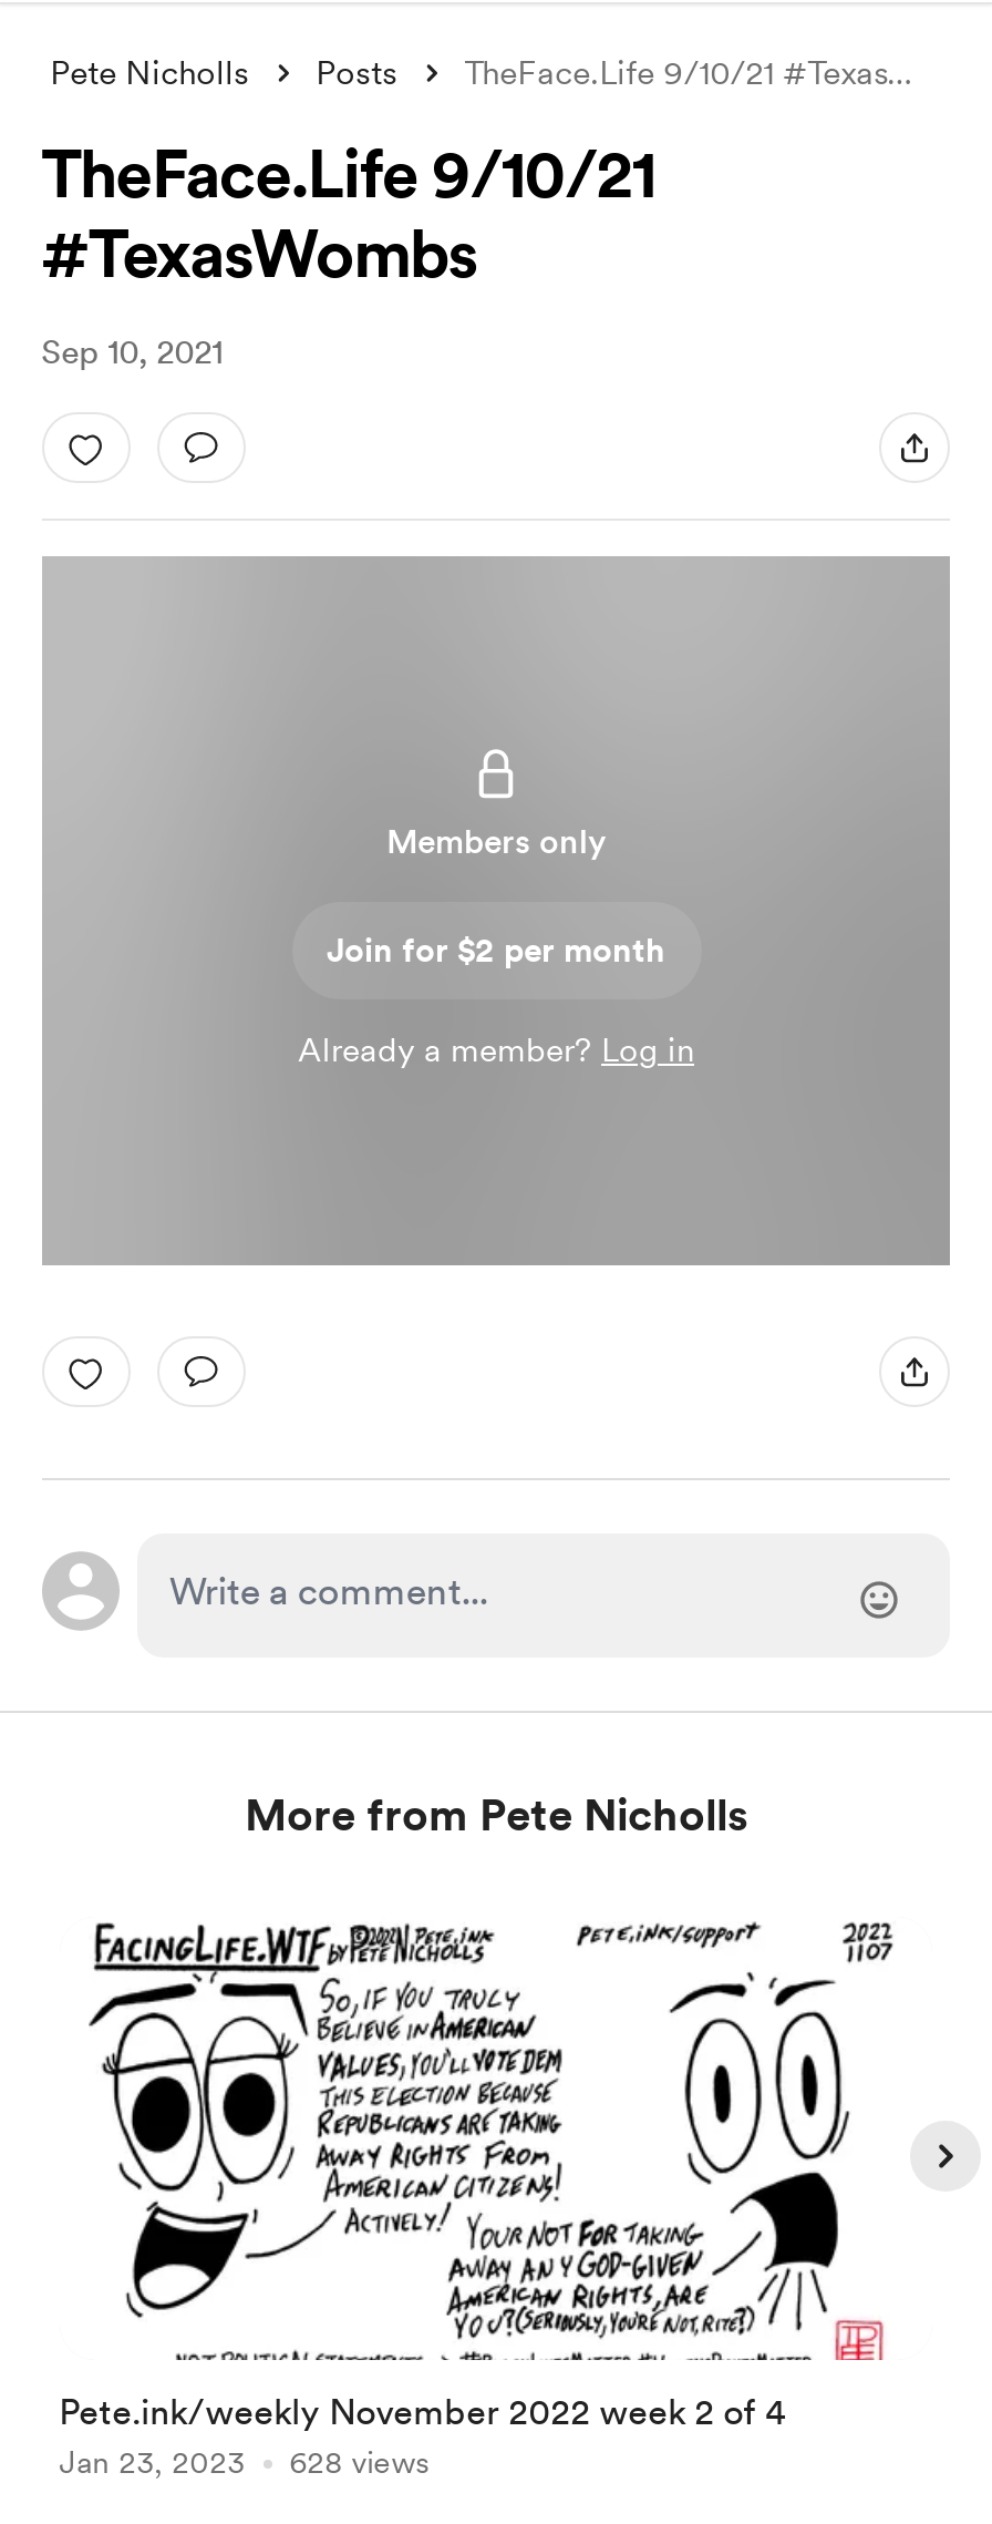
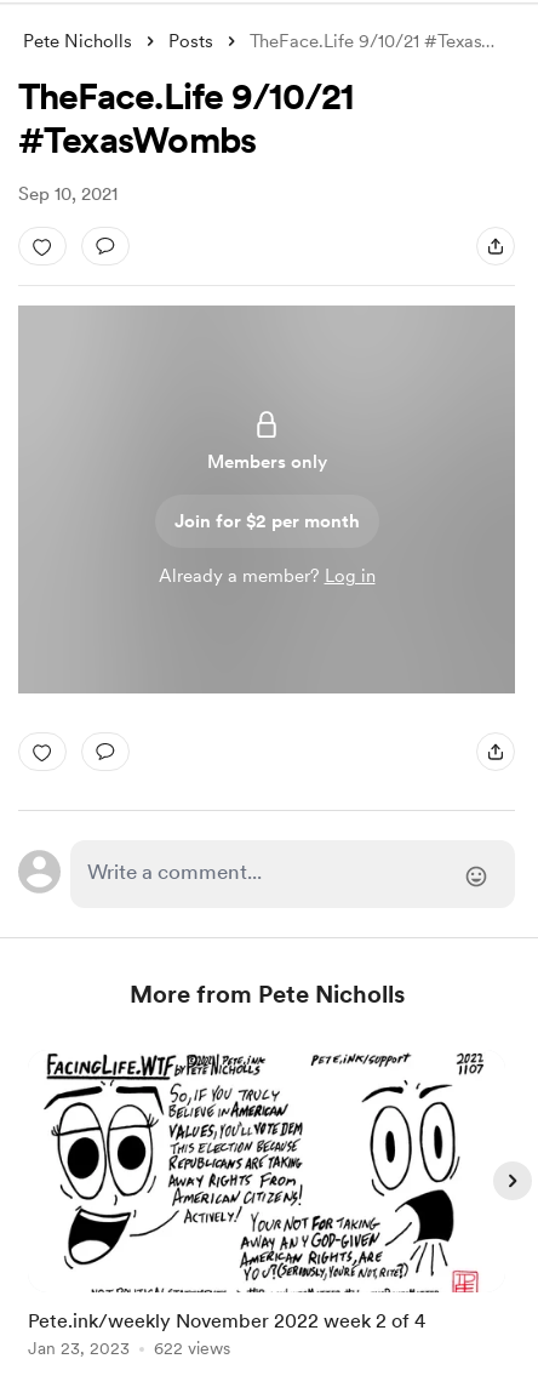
- Jan 23, 2023 628 views
+ Jan 23, 2023 622 views
